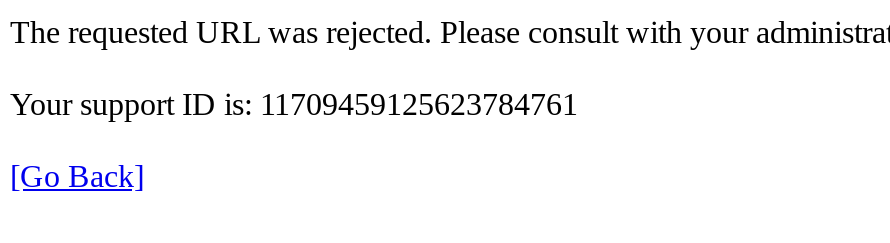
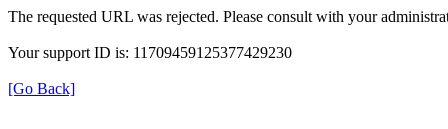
- Your support ID is: 11709459125623784761
+ Your support ID is: 11709459125377429230
